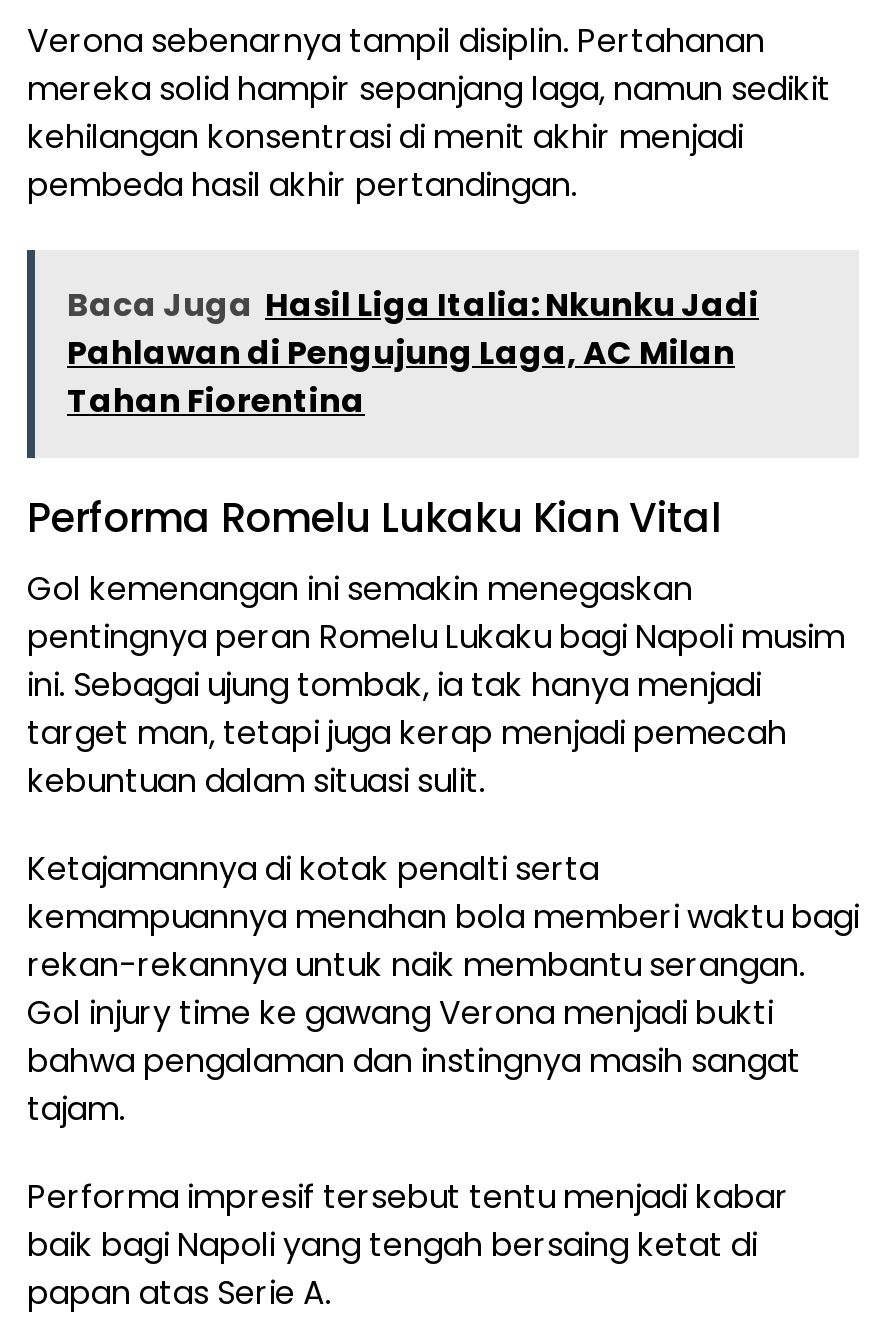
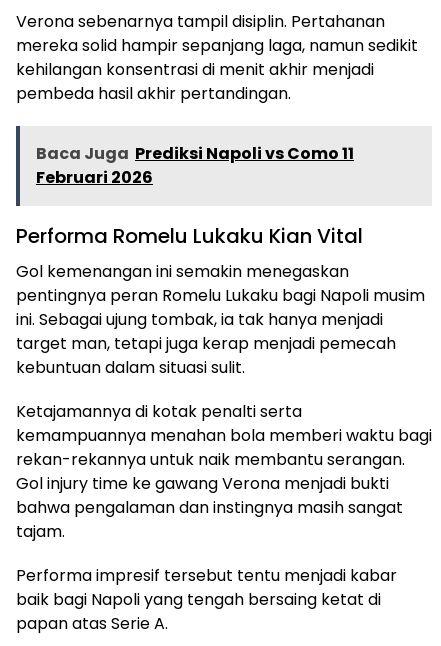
- Baca Juga Hasil Liga Italia: Nkunku Jadi
- Pahlawan di Pengujung Laga, AC Milan
- Tahan Fiorentina
+ Baca Juga Prediksi Napoli vs Como 11
+ Februari 2026
